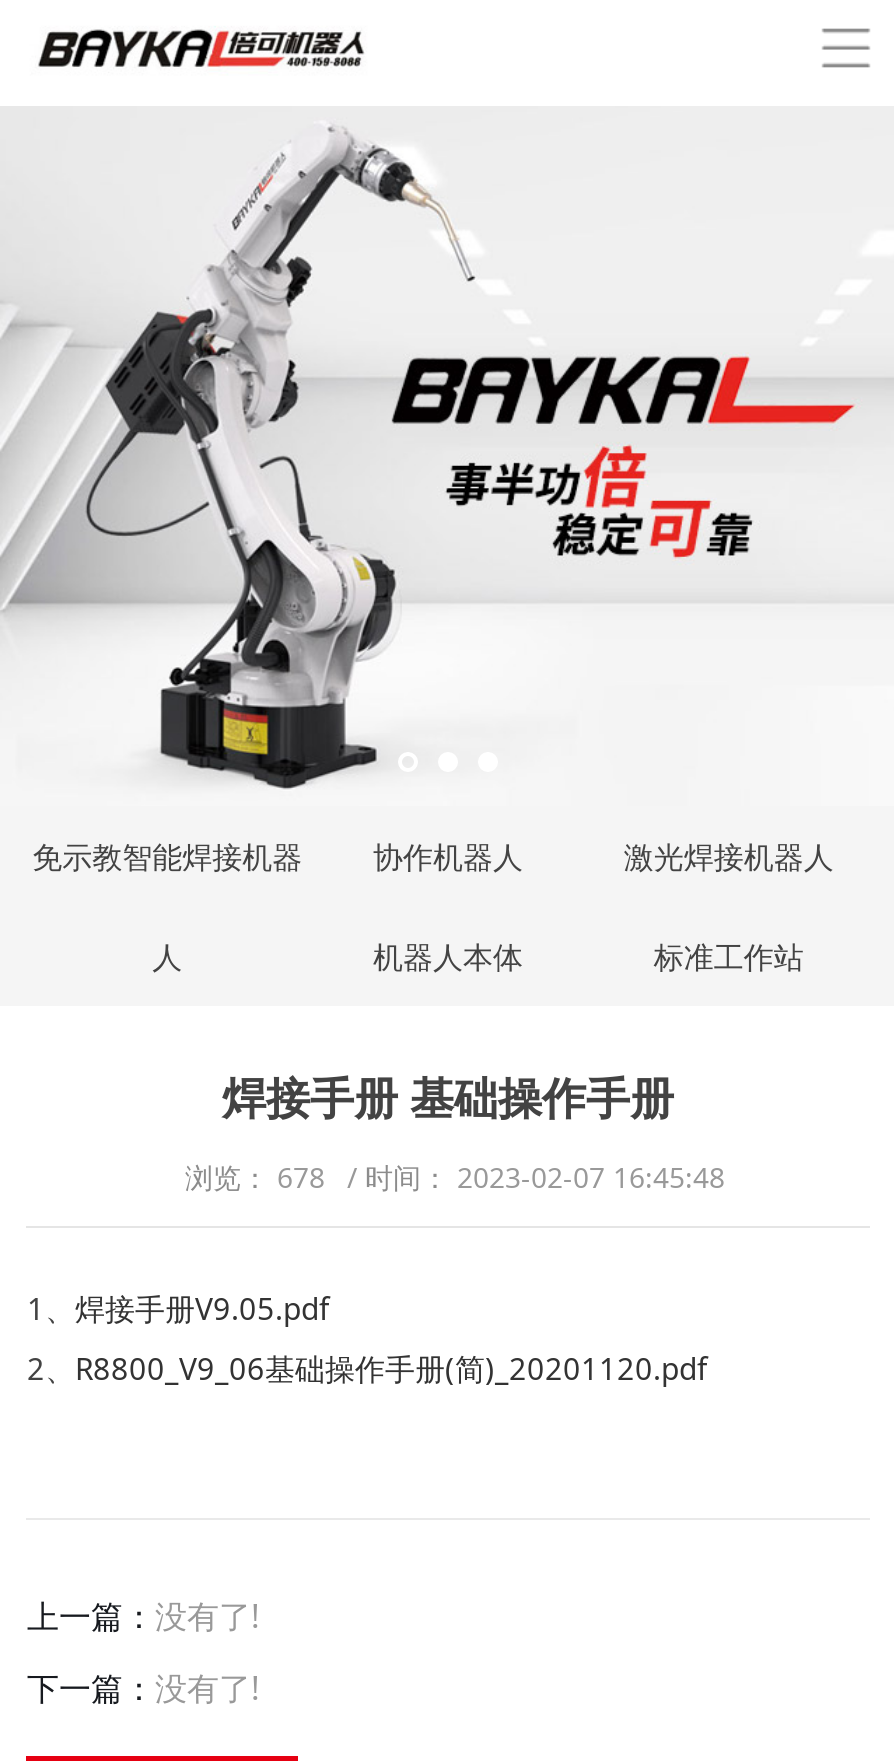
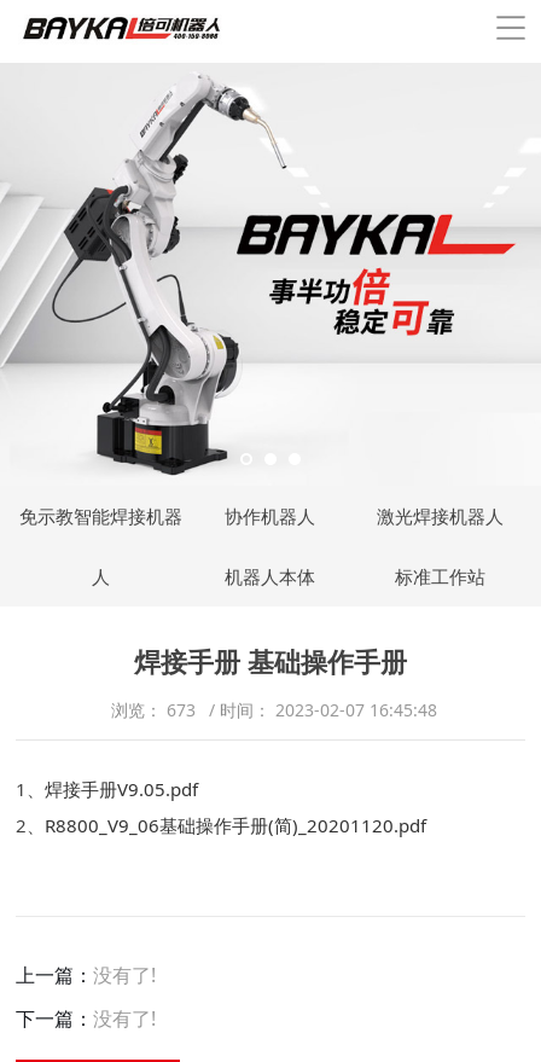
- 浏览： 678 / 时间： 2023-02-07 16:45:48
+ 浏览： 673 / 时间： 2023-02-07 16:45:48
